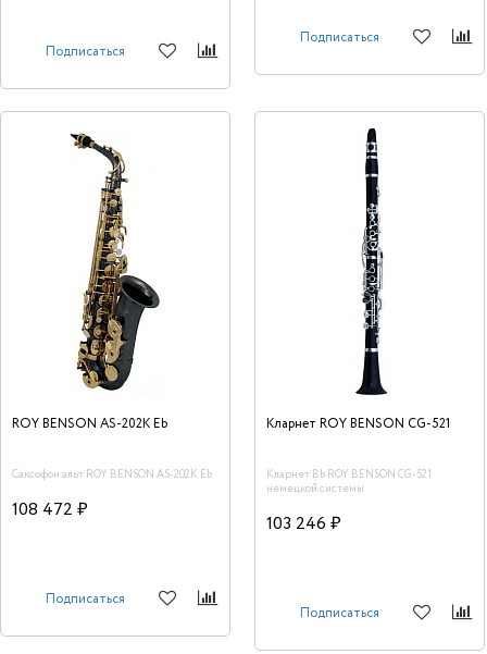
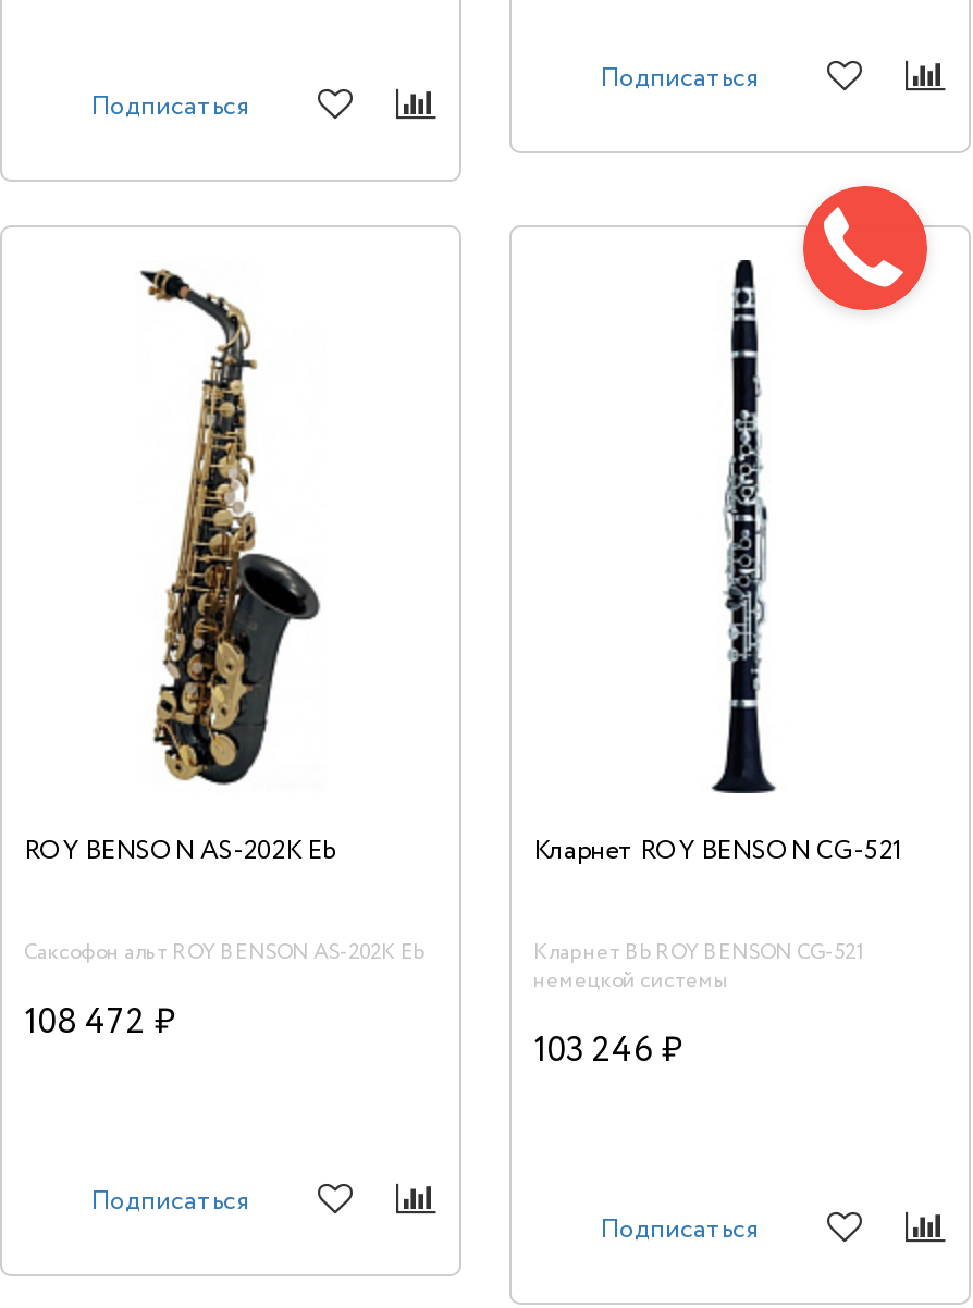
+ [image]
